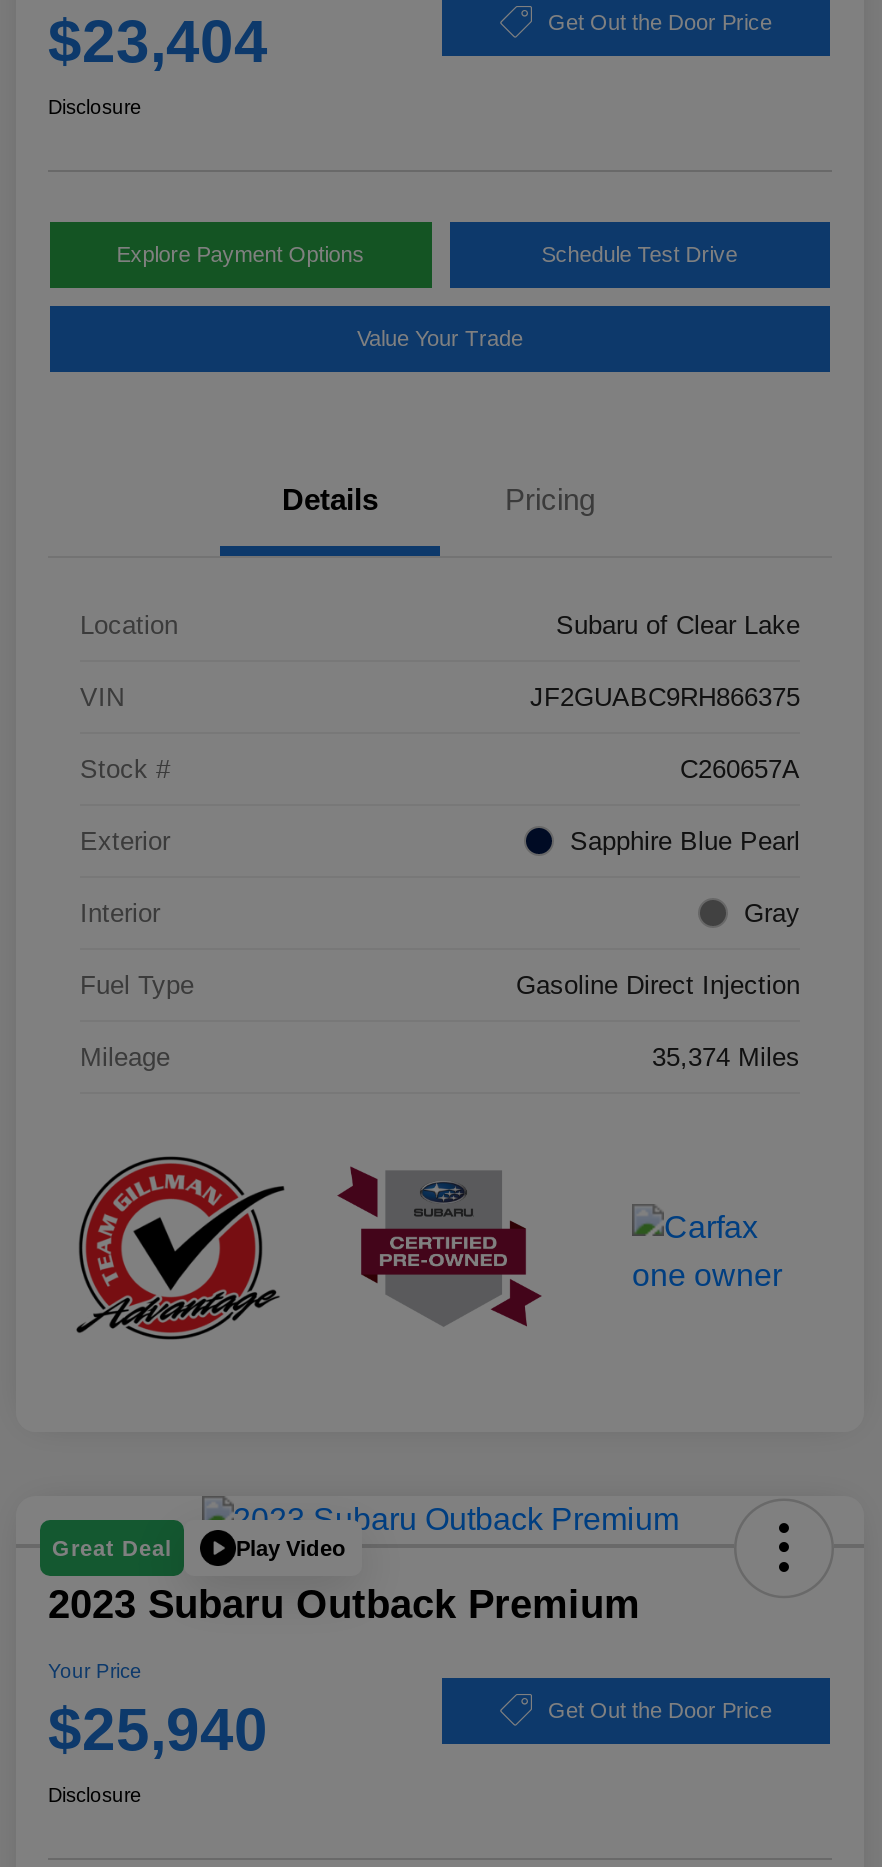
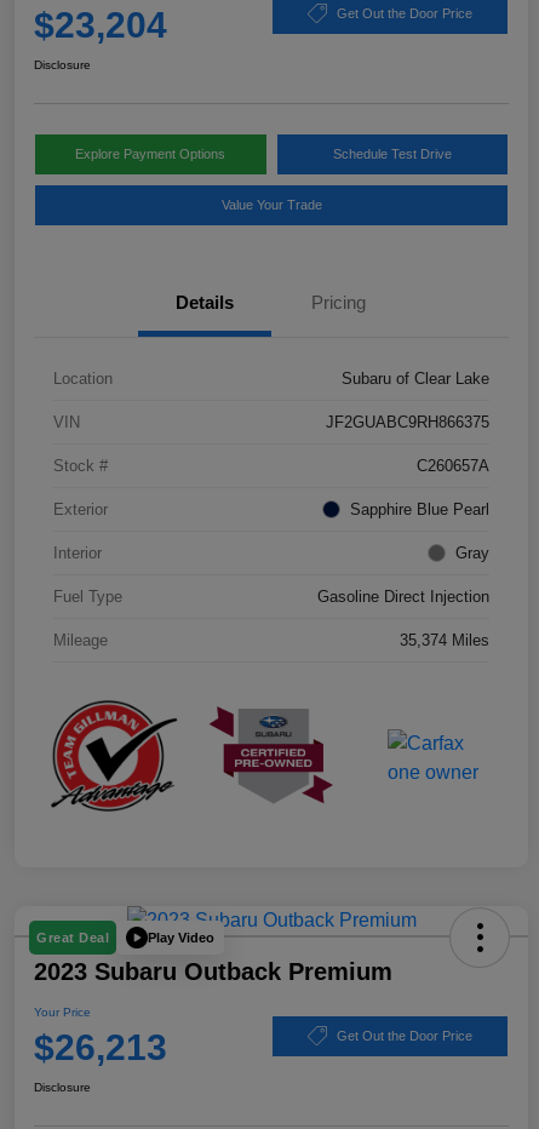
- $23,404
+ $23,204

- $25,940
+ $26,213
